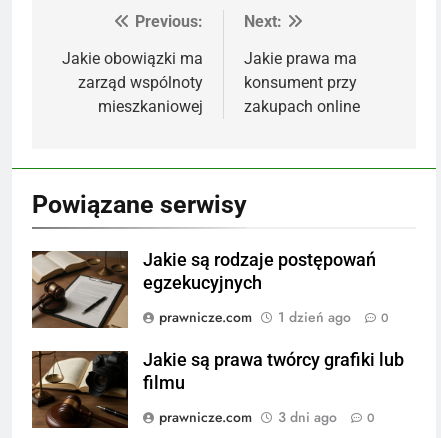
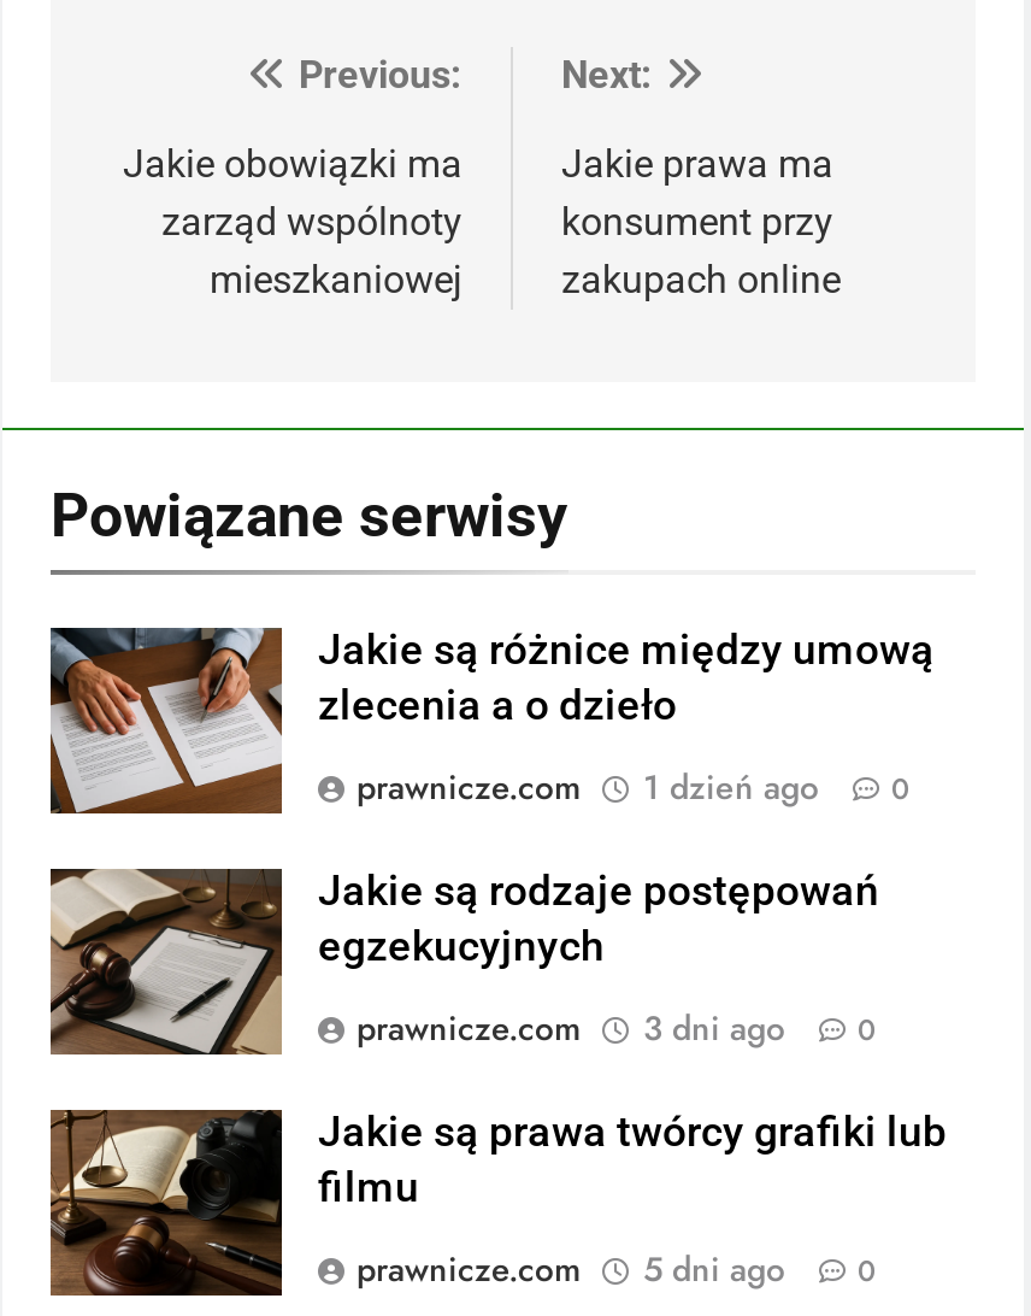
+ [image]
+ Jakie są różnice między umową
+ zlecenia a o dzieło
+ prawnicze.com
+ 1 dzień ago
+ 0

- prawnicze.com 1 dzień ago 0
+ prawnicze.com 3 dni ago 0

- prawnicze.com 3 dni ago 0
+ prawnicze.com 5 dni ago 0
